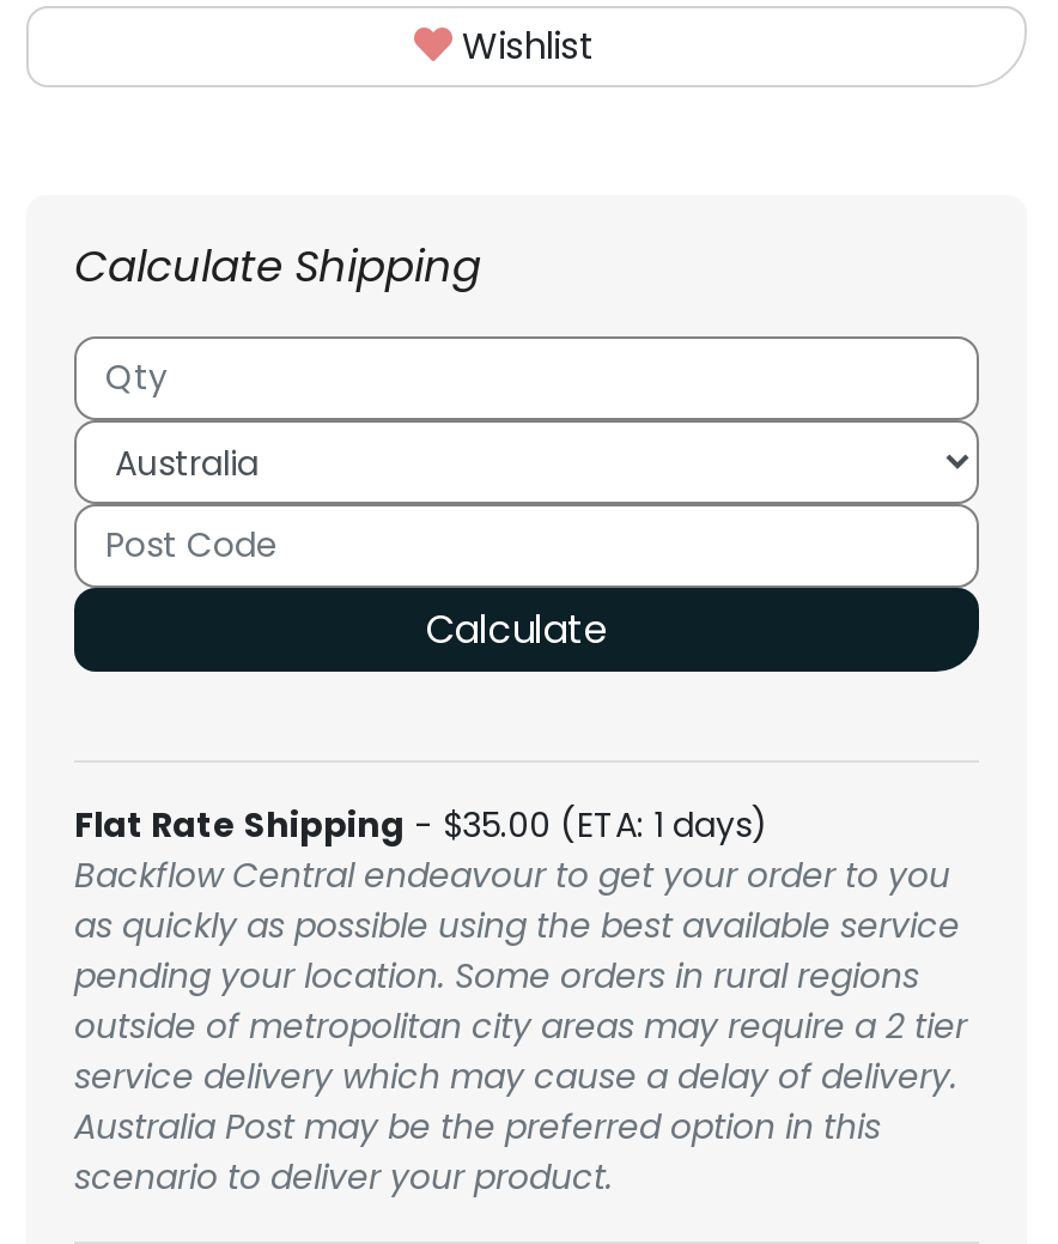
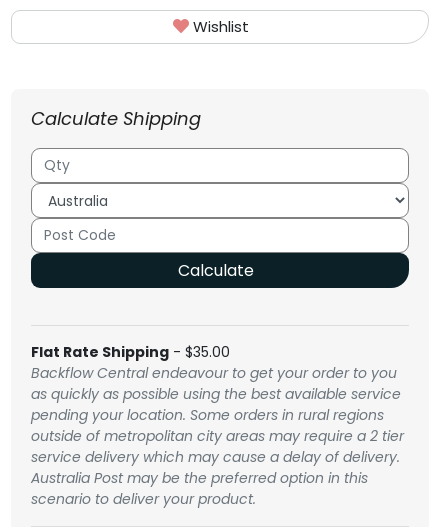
- Flat Rate Shipping - $35.00 (ETA: 1 days)
+ Flat Rate Shipping - $35.00
